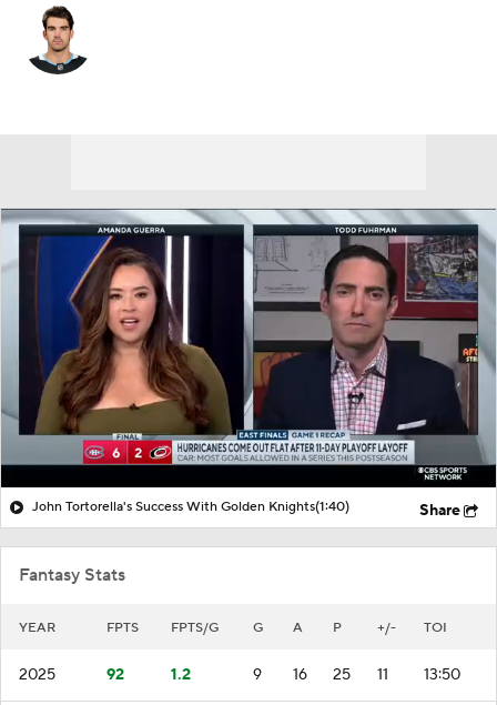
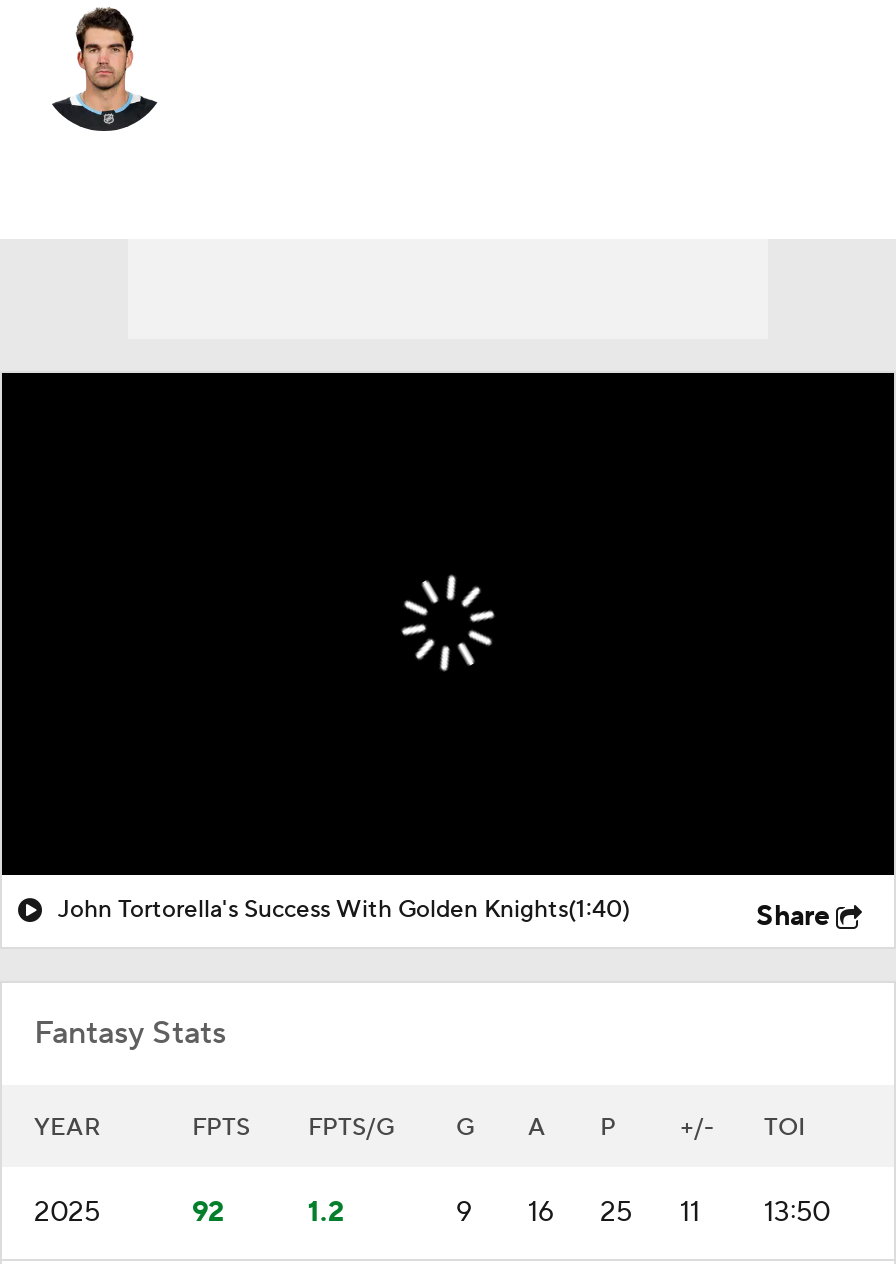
- [image]
